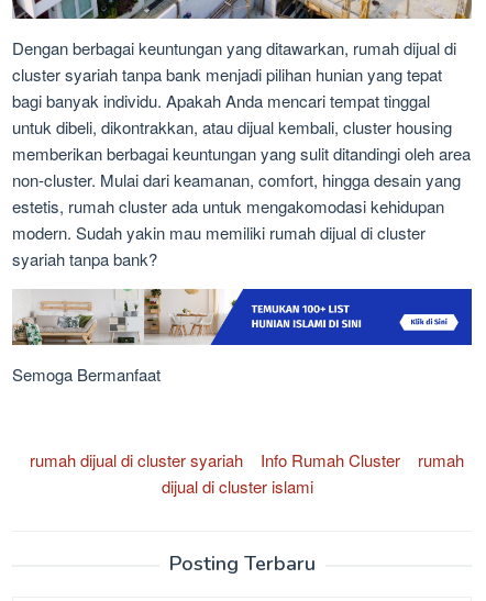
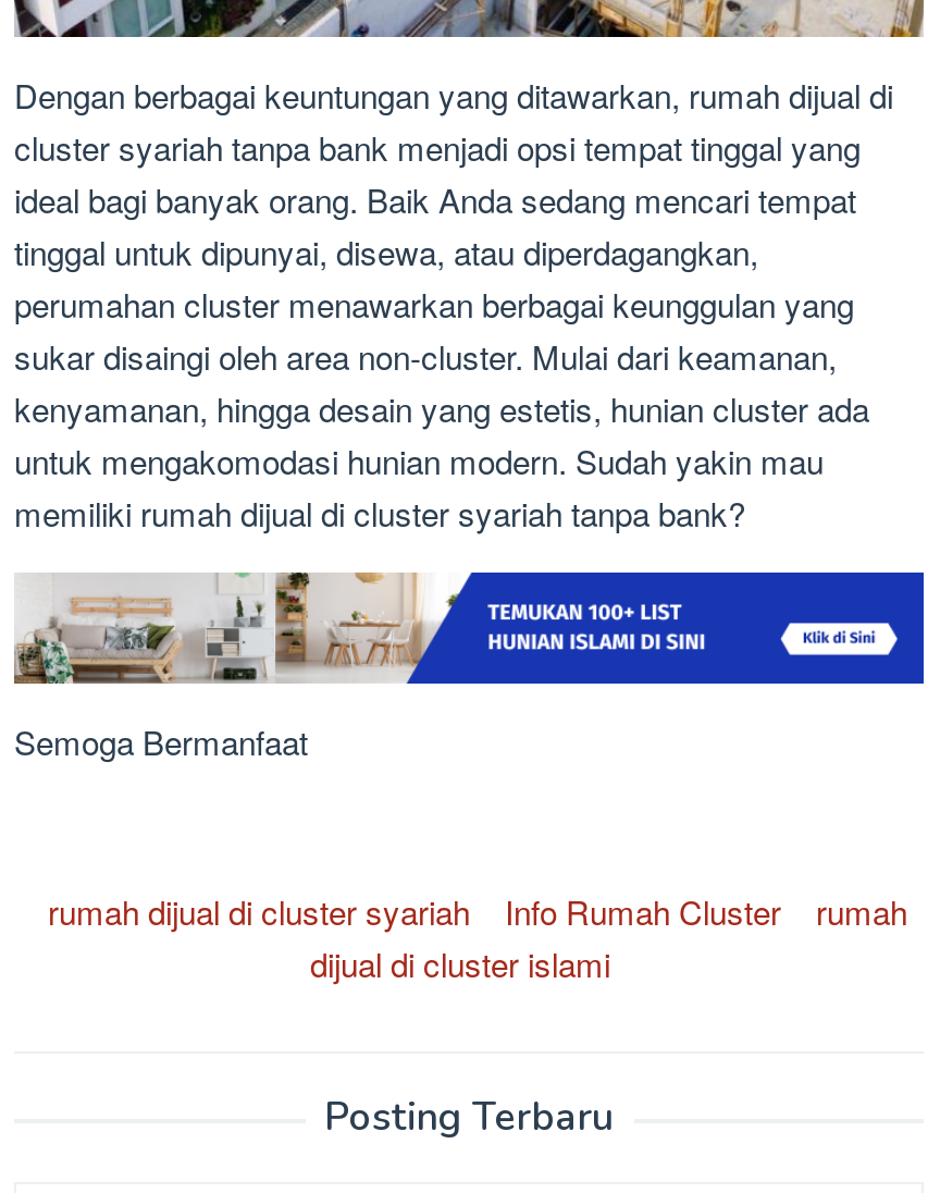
- cluster syariah tanpa bank menjadi pilihan hunian yang tepat
- bagi banyak individu. Apakah Anda mencari tempat tinggal
- untuk dibeli, dikontrakkan, atau dijual kembali, cluster housing
- memberikan berbagai keuntungan yang sulit ditandingi oleh area
- non-cluster. Mulai dari keamanan, comfort, hingga desain yang
- estetis, rumah cluster ada untuk mengakomodasi kehidupan
- modern. Sudah yakin mau memiliki rumah dijual di cluster
- syariah tanpa bank?
+ cluster syariah tanpa bank menjadi opsi tempat tinggal yang
+ ideal bagi banyak orang. Baik Anda sedang mencari tempat
+ tinggal untuk dipunyai, disewa, atau diperdagangkan,
+ perumahan cluster menawarkan berbagai keunggulan yang
+ sukar disaingi oleh area non-cluster. Mulai dari keamanan,
+ kenyamanan, hingga desain yang estetis, hunian cluster ada
+ untuk mengakomodasi hunian modern. Sudah yakin mau
+ memiliki rumah dijual di cluster syariah tanpa bank?
